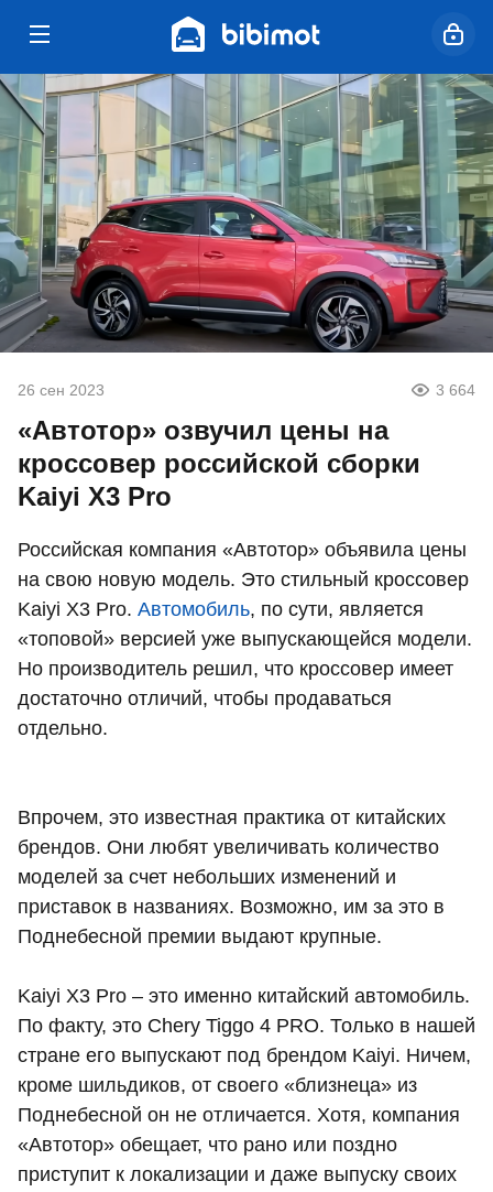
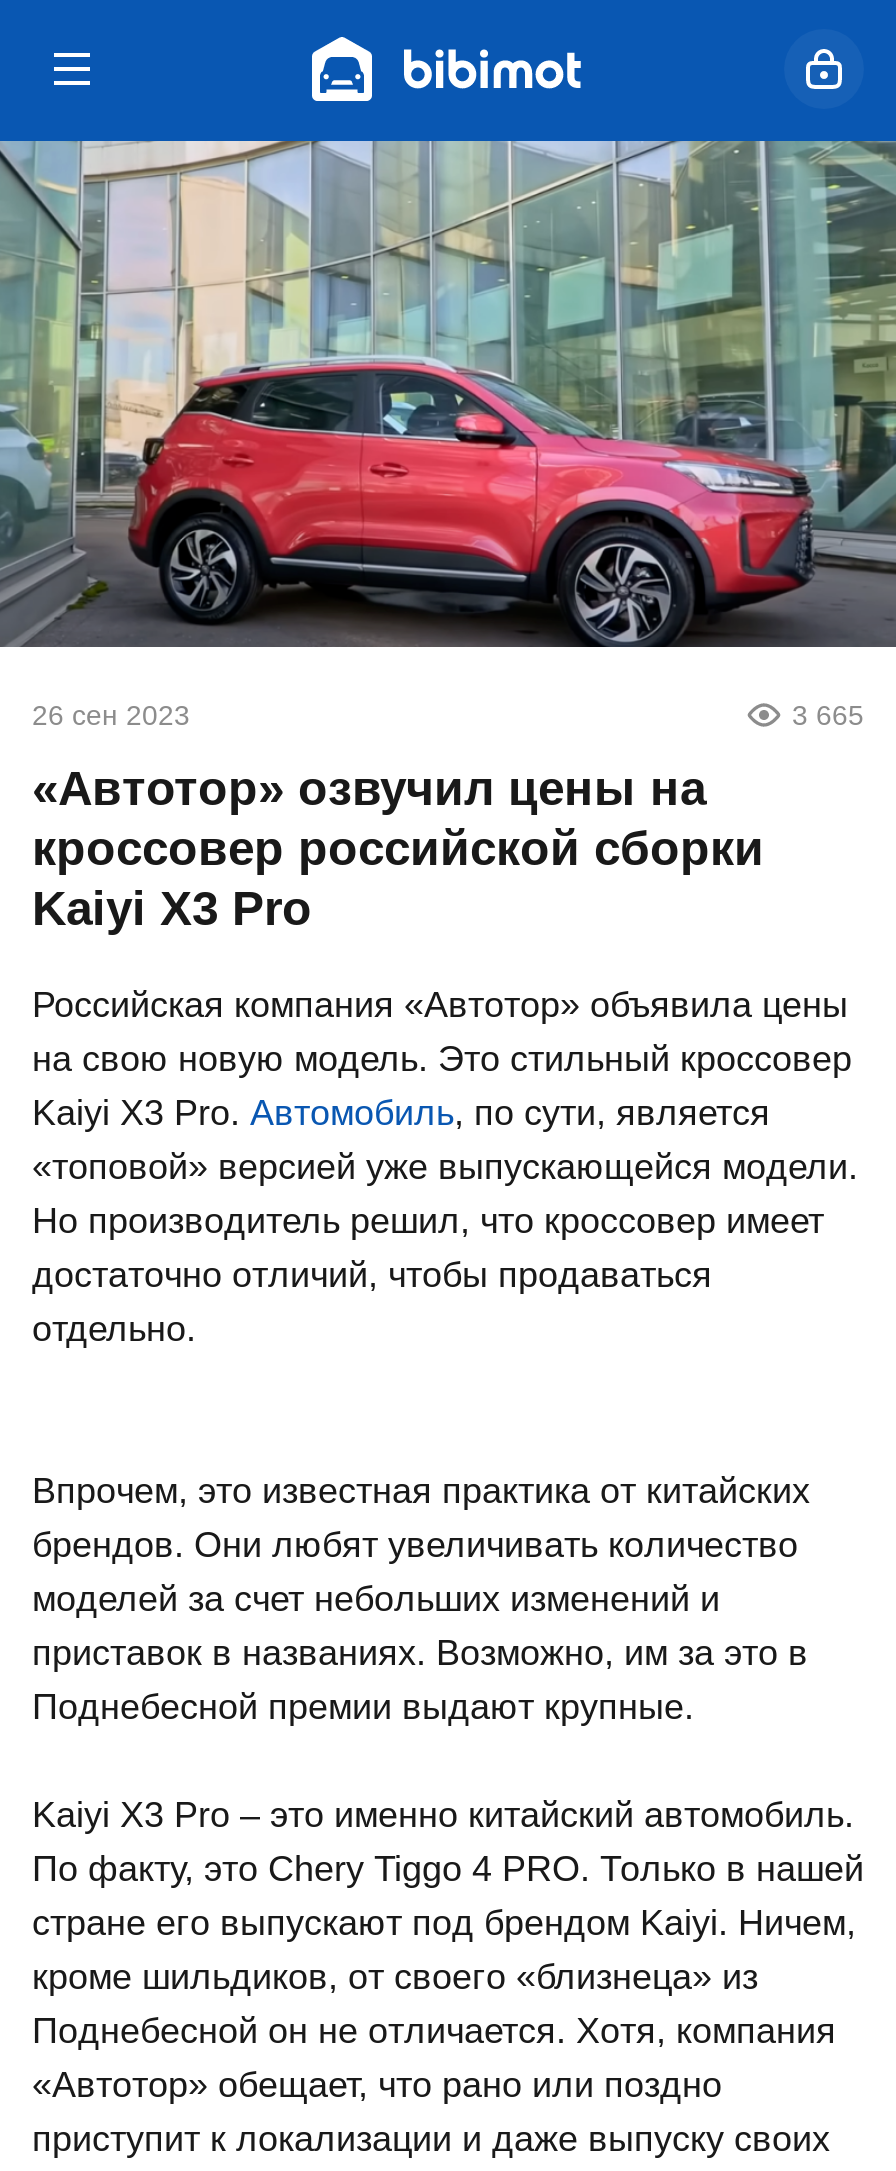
- 3 664
+ 3 665
